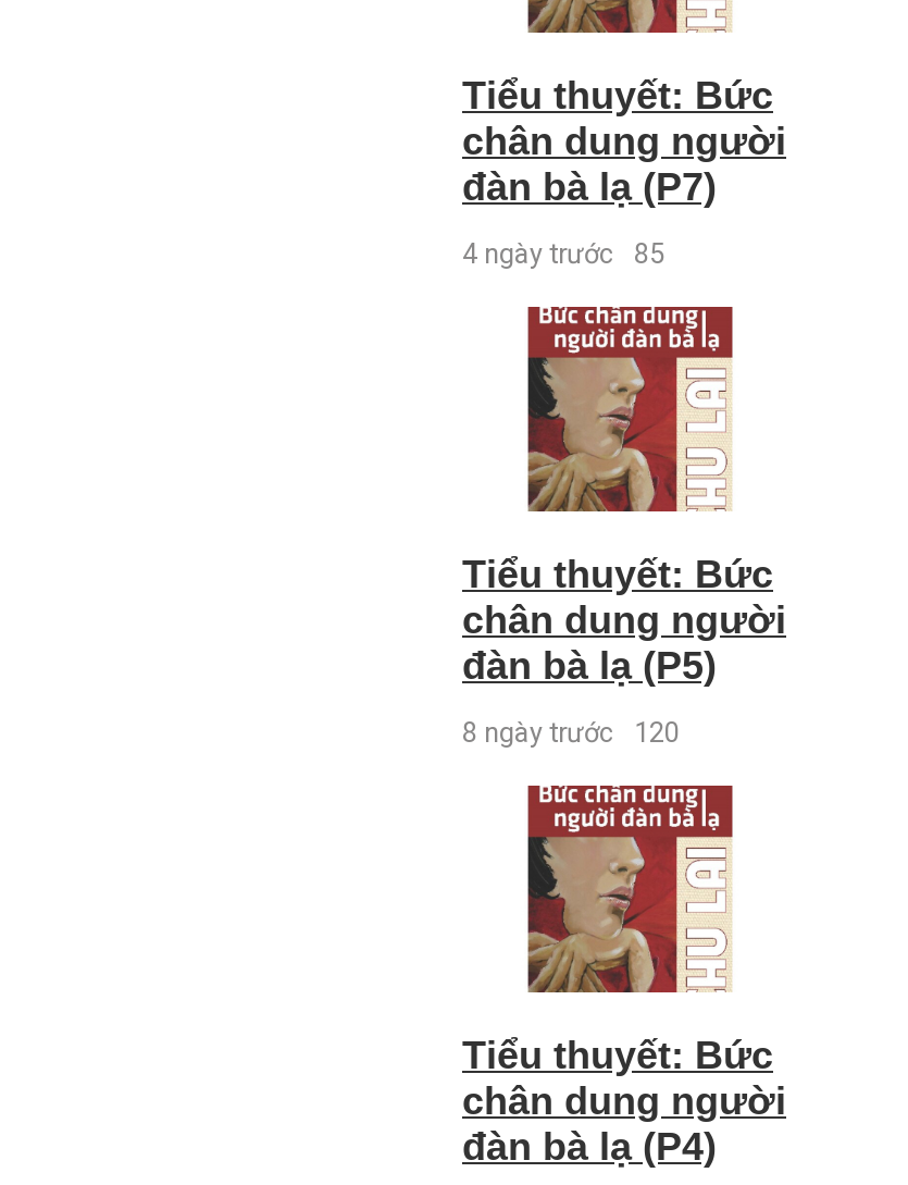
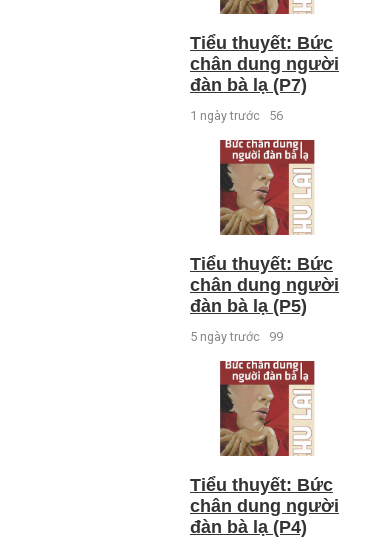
- 4 ngày trước 85
+ 1 ngày trước 56

- 8 ngày trước 120
+ 5 ngày trước 99
